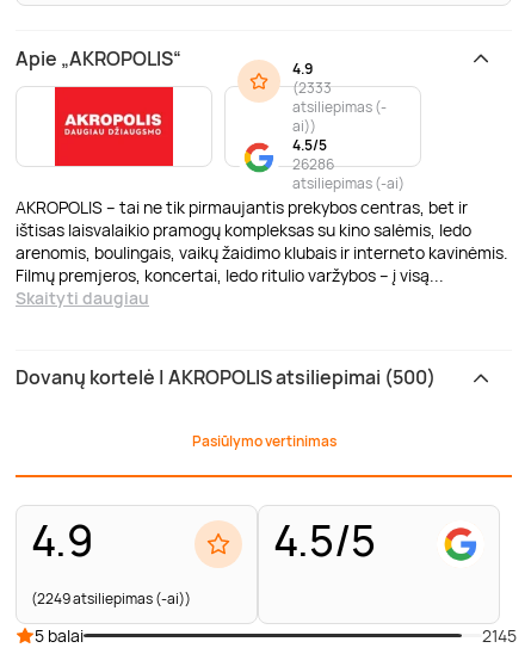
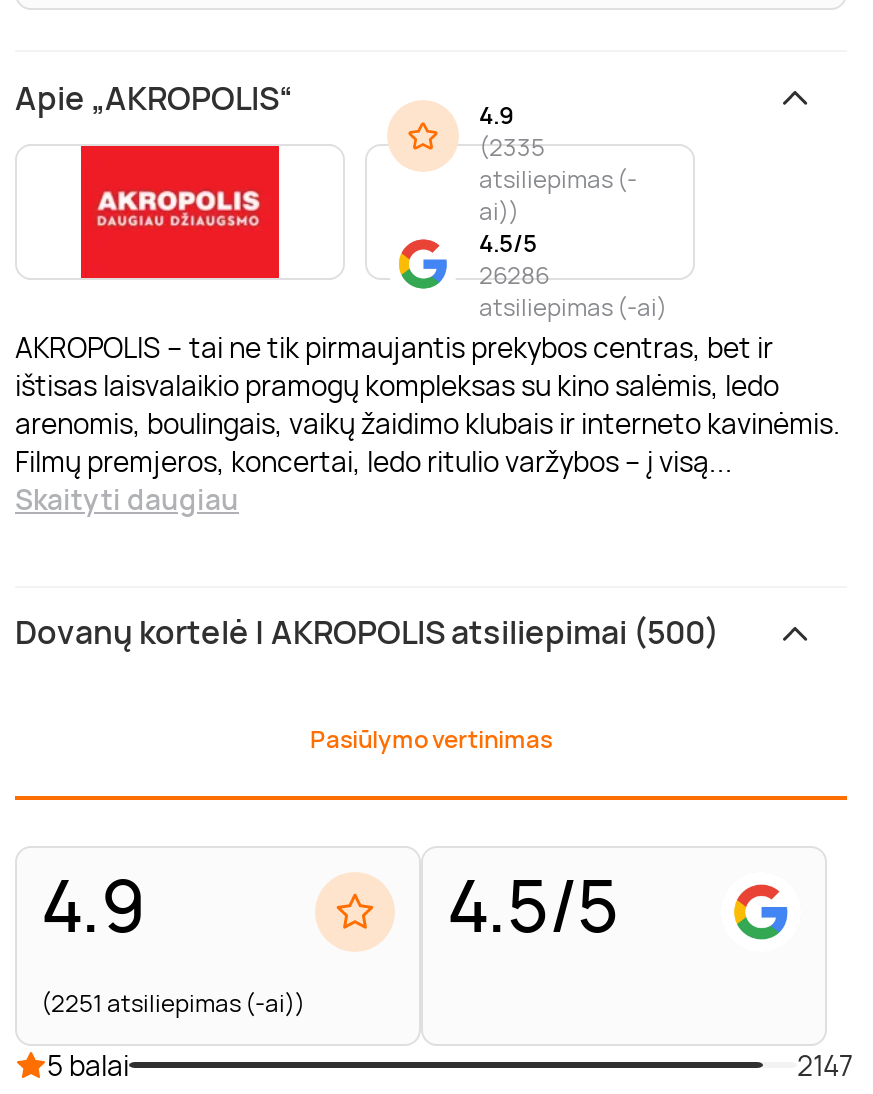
- (2333
+ (2335

- (2249 atsiliepimas (-ai))
+ (2251 atsiliepimas (-ai))

- 2145
+ 2147
